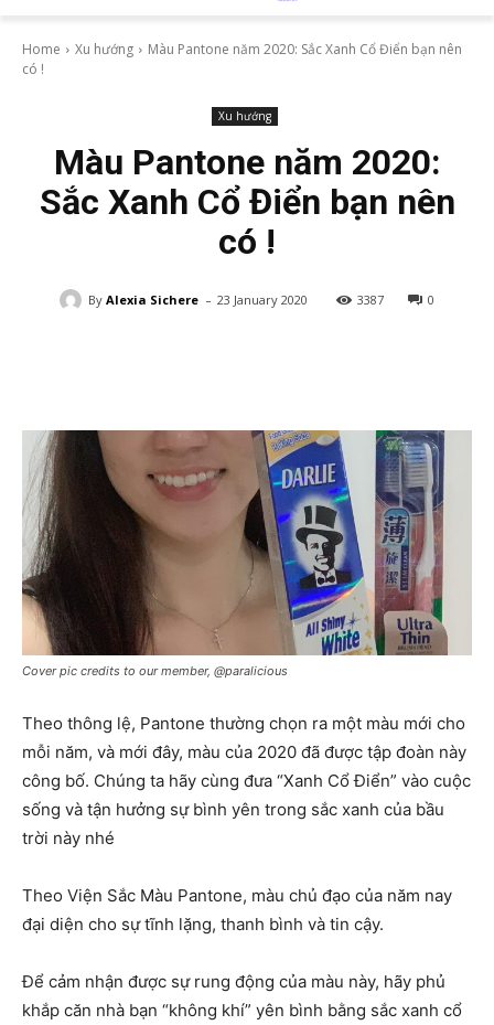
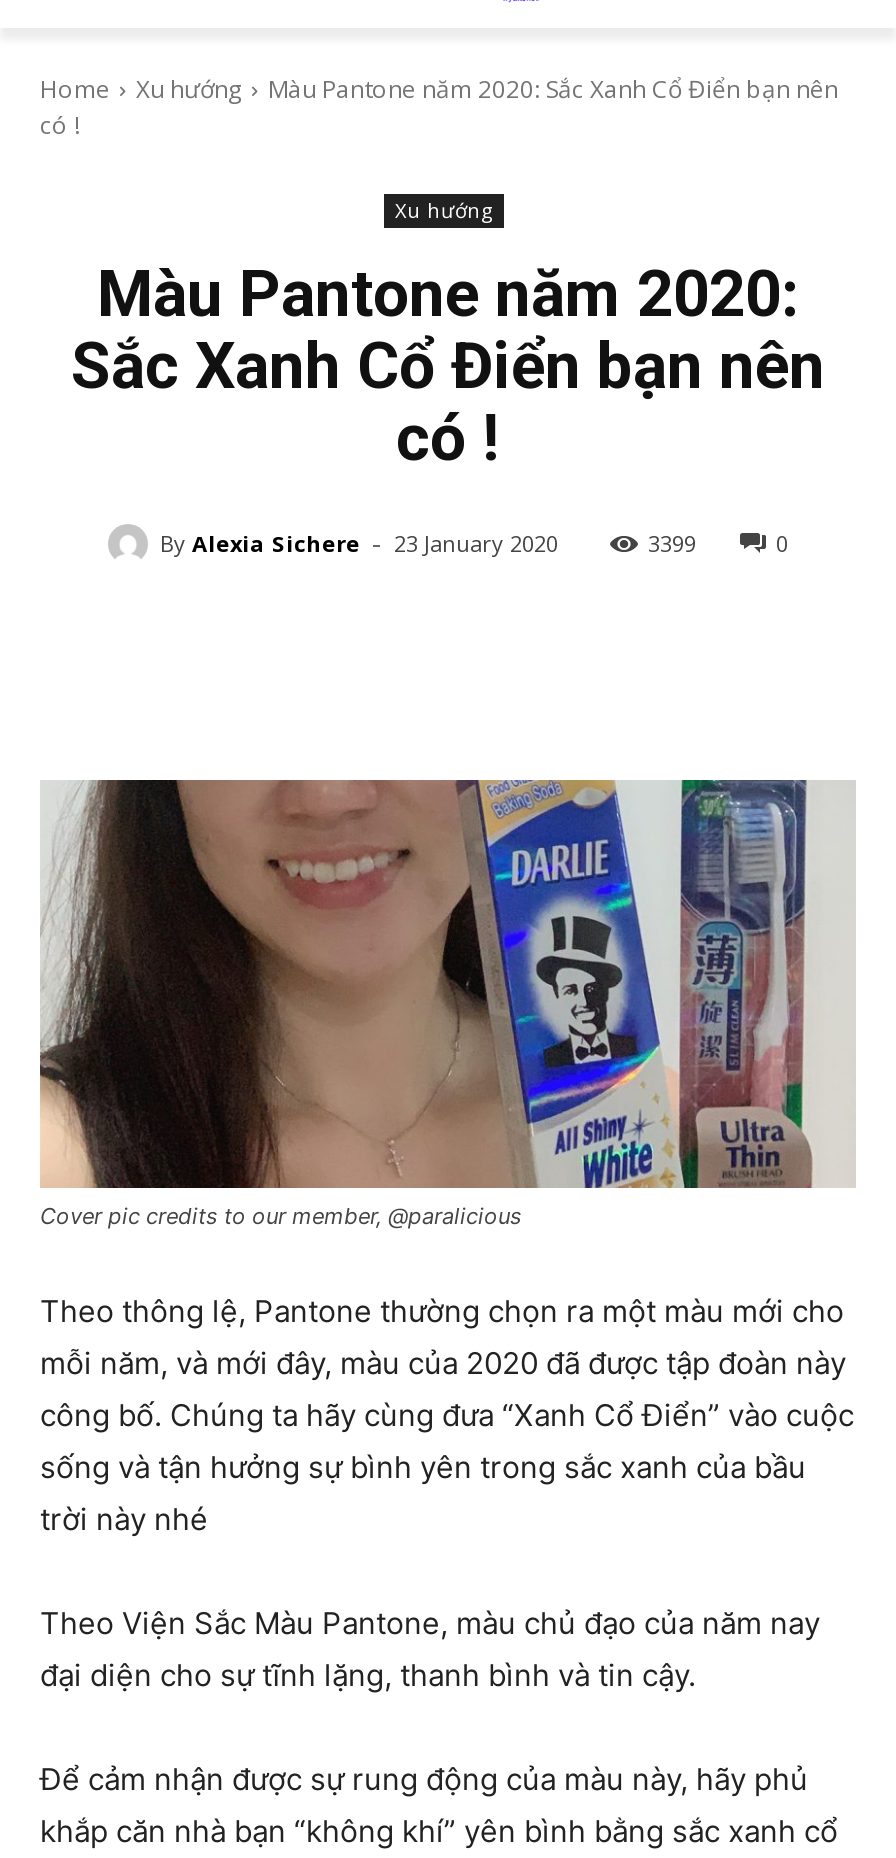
- 3387
+ 3399
